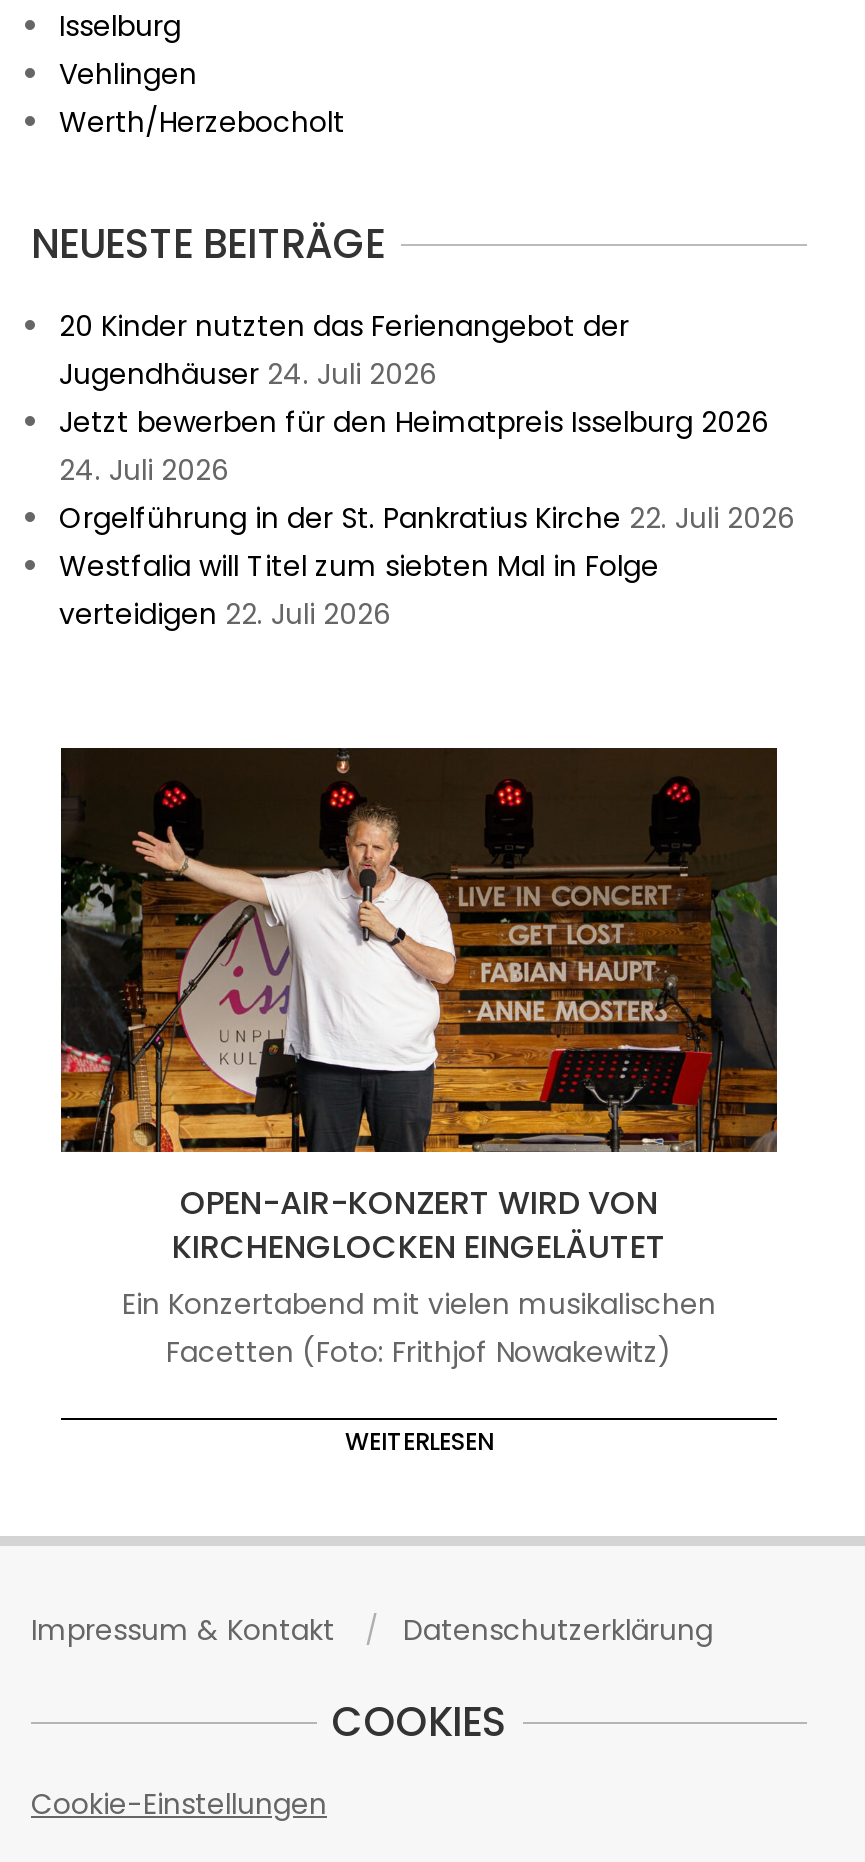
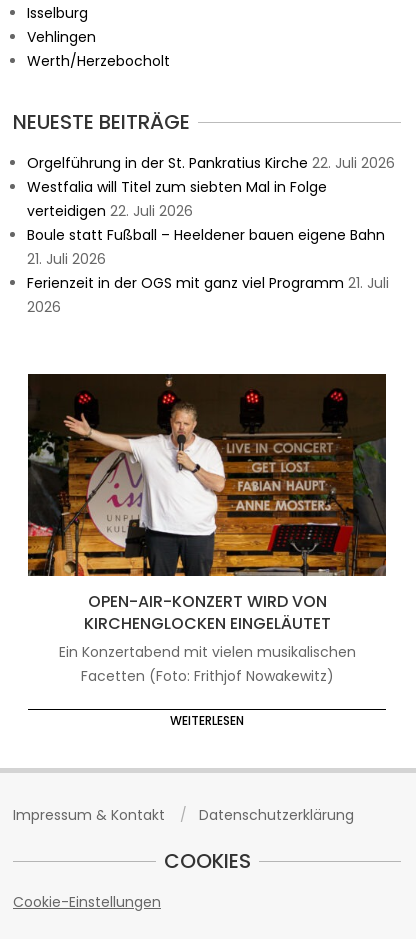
- 20 Kinder nutzten das Ferienangebot der
- Jugendhäuser 24. Juli 2026
- Jetzt bewerben für den Heimatpreis Isselburg 2026
- 24. Juli 2026

moved up: Orgelführung in der St. Pankratius Kirche 22. Juli 2026 | Westfalia will Titel zum siebten Mal in Folge | verteidigen 22. Juli 2026

+ Boule statt Fußball – Heeldener bauen eigene Bahn
+ 21. Juli 2026
+ Ferienzeit in der OGS mit ganz viel Programm 21. Juli
+ 2026
